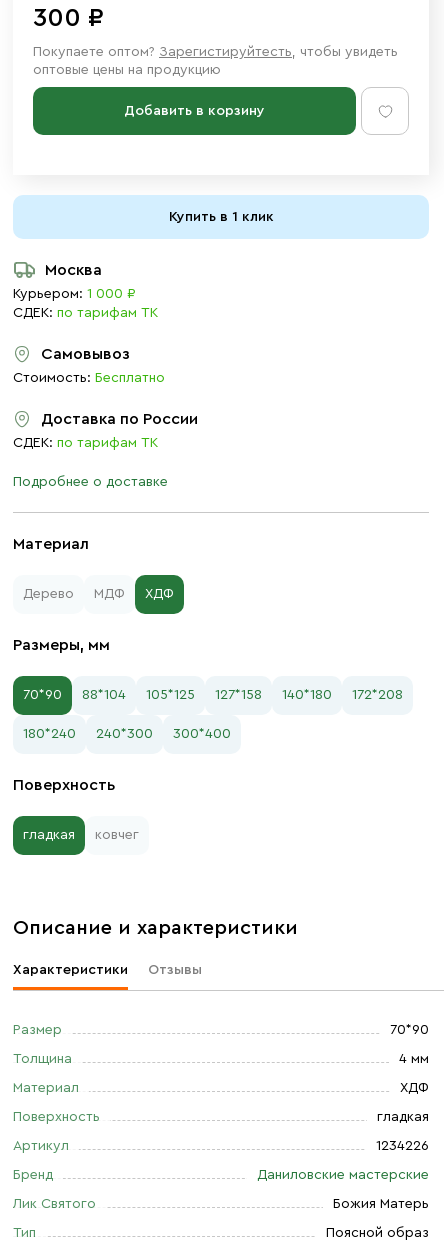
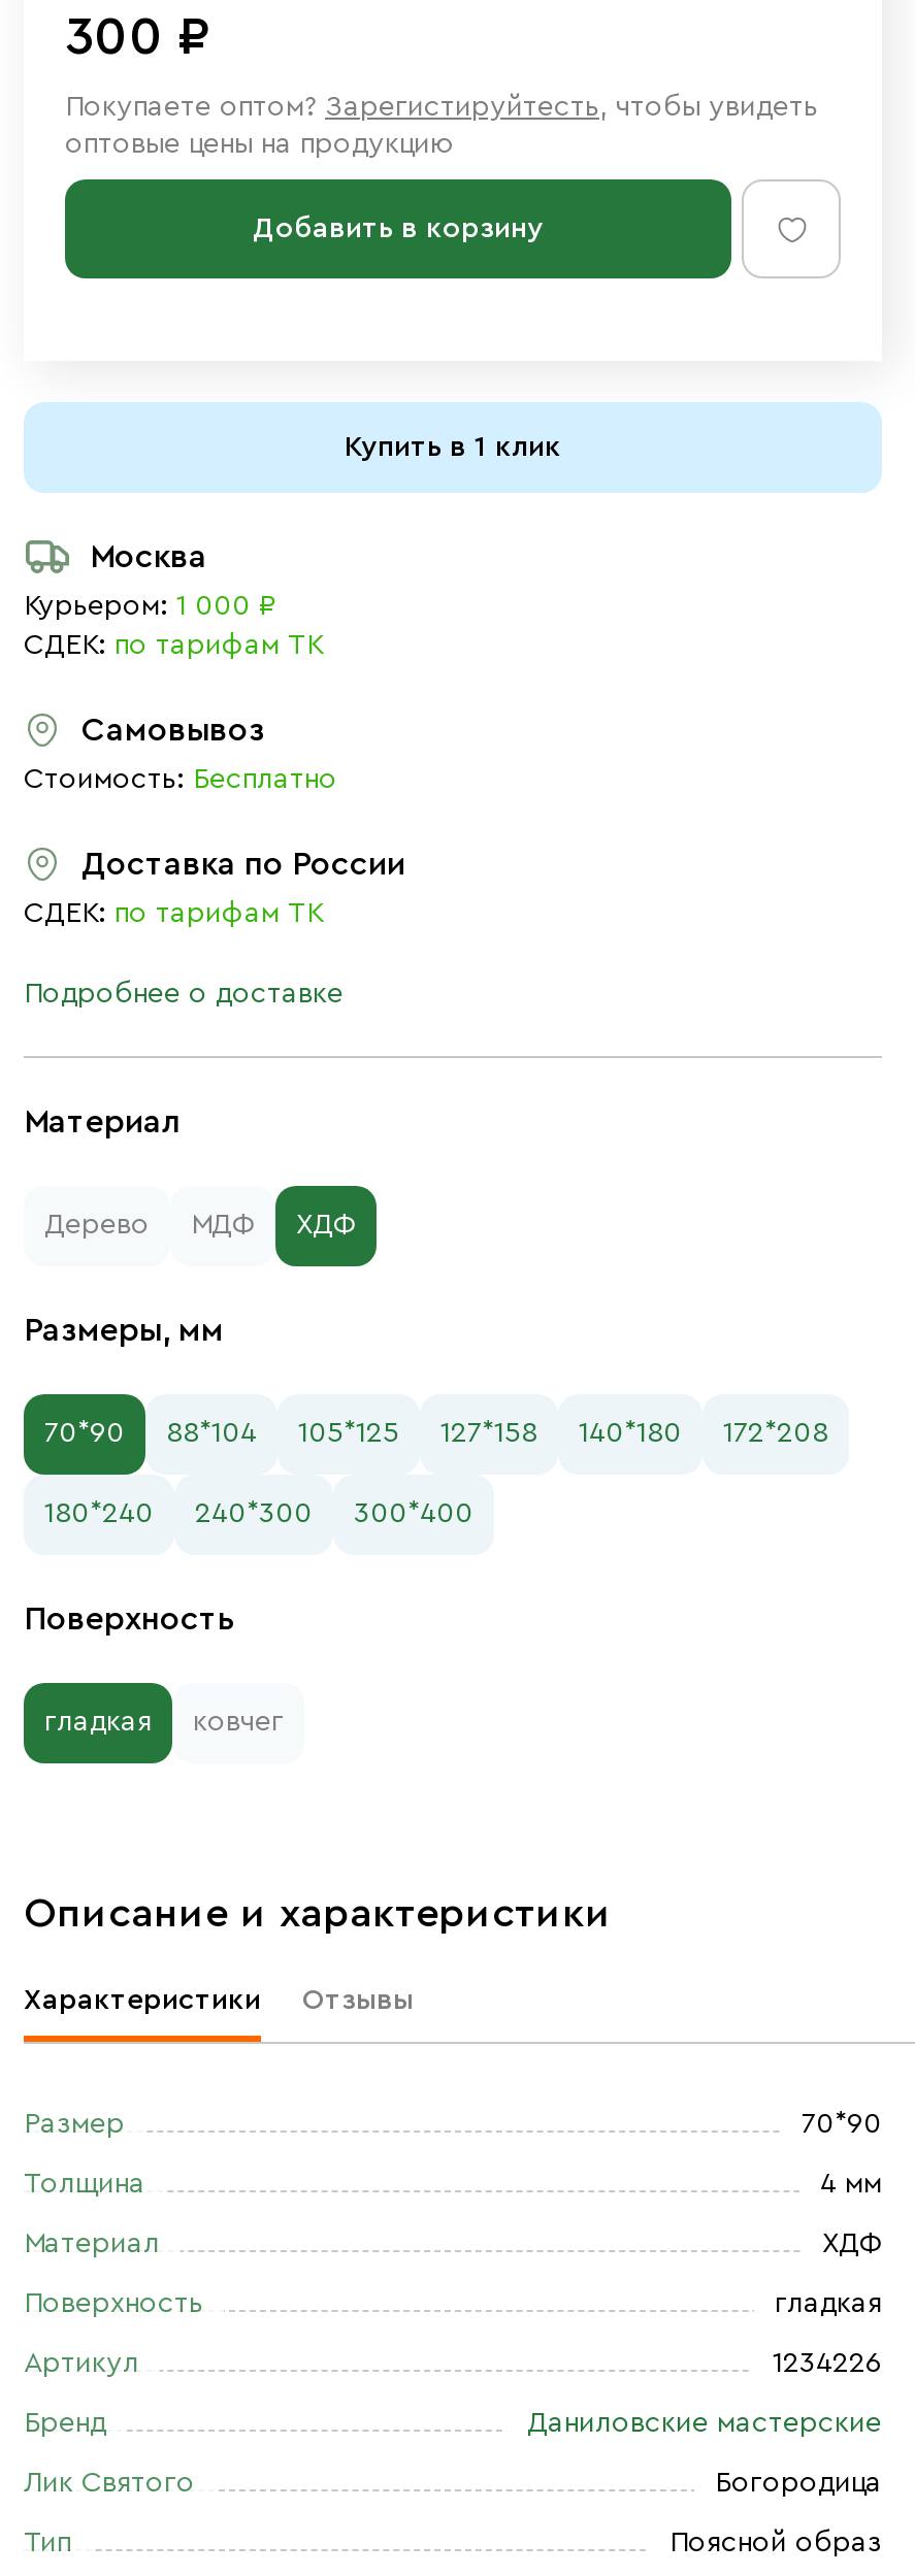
- Божия Матерь
+ Богородица
